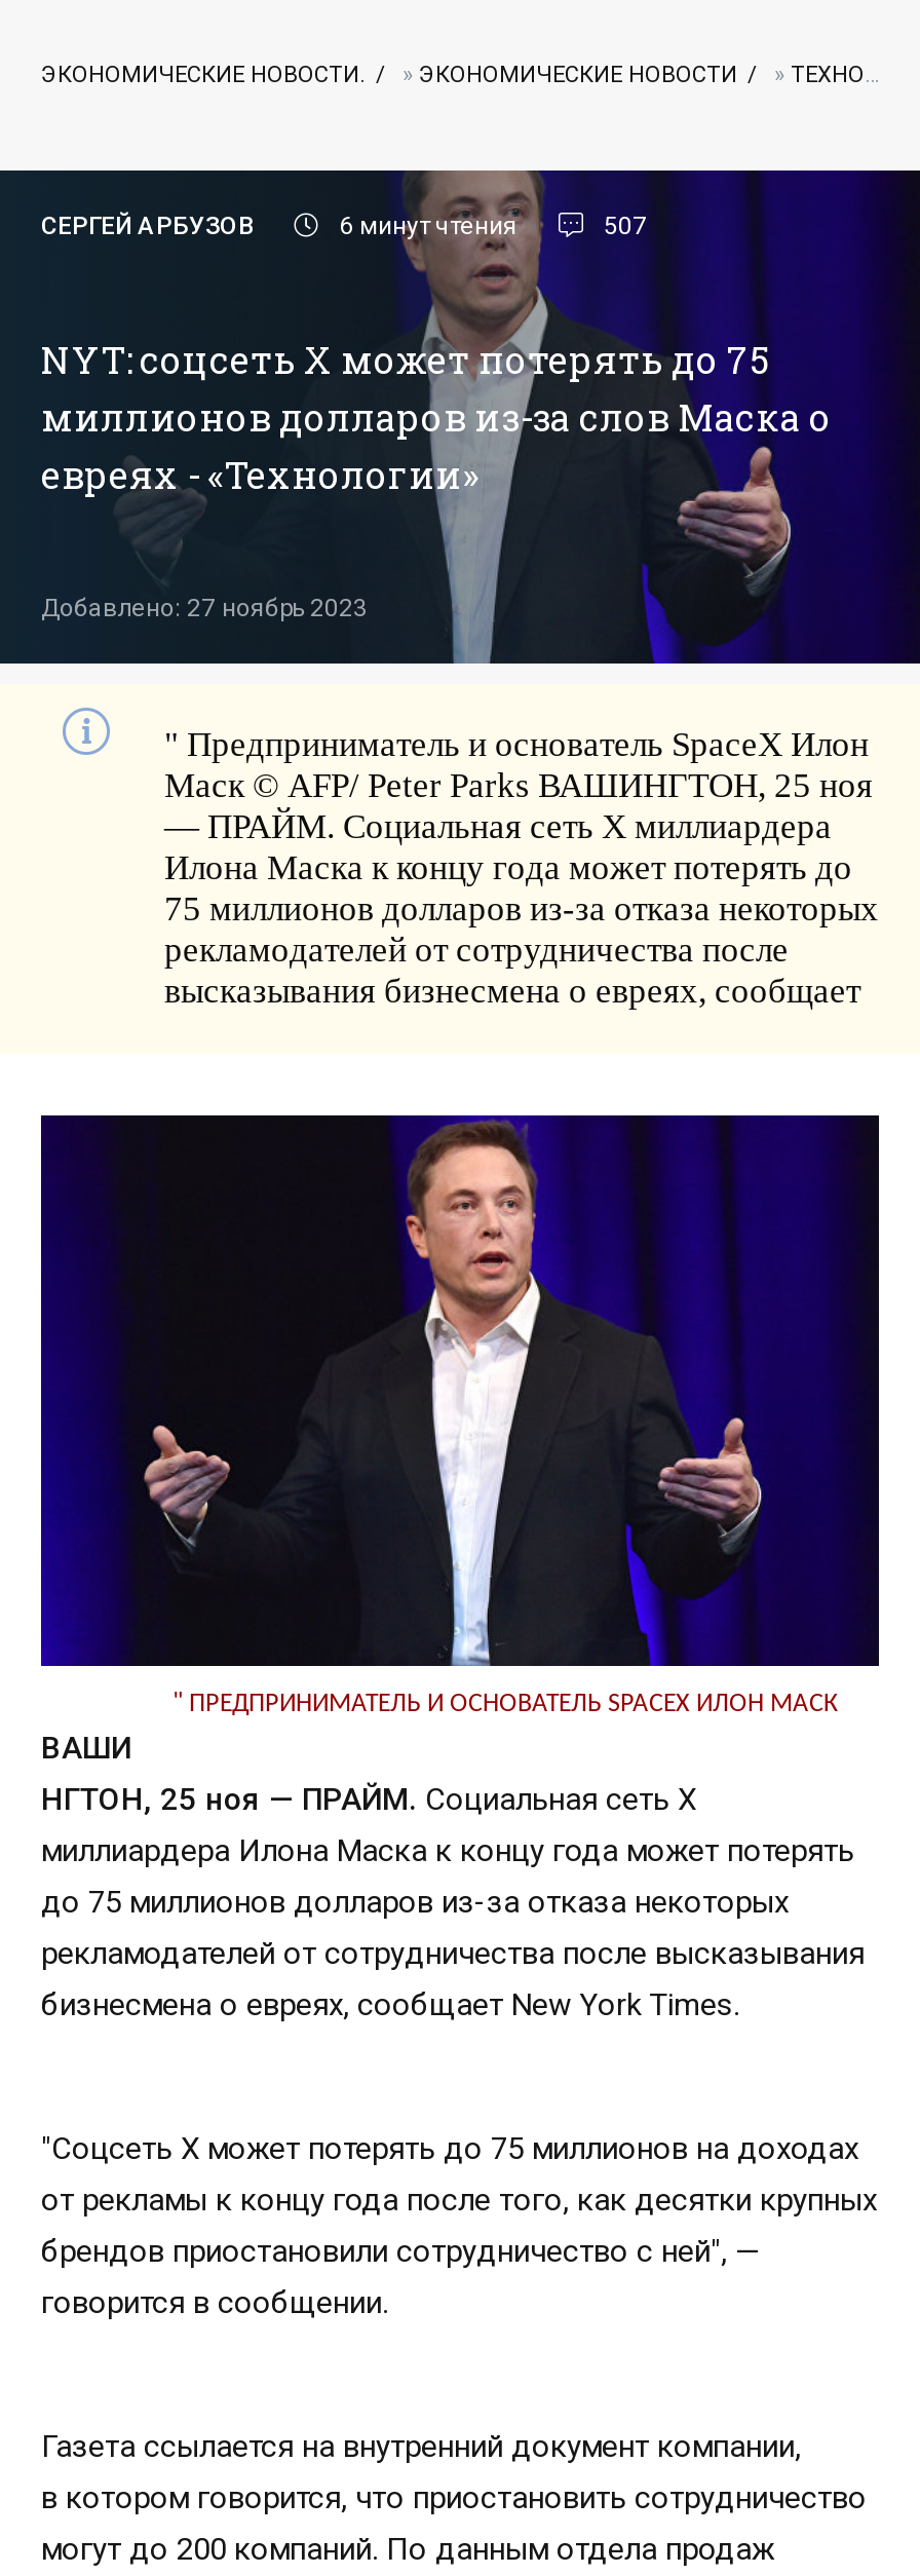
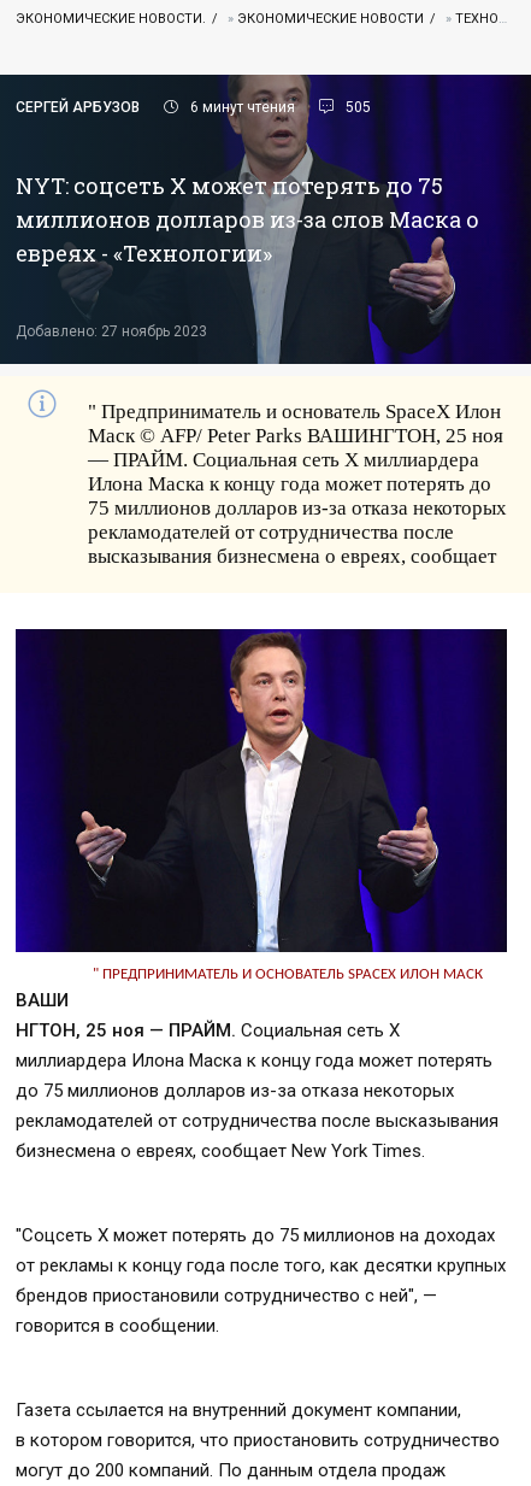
- 507
+ 505
